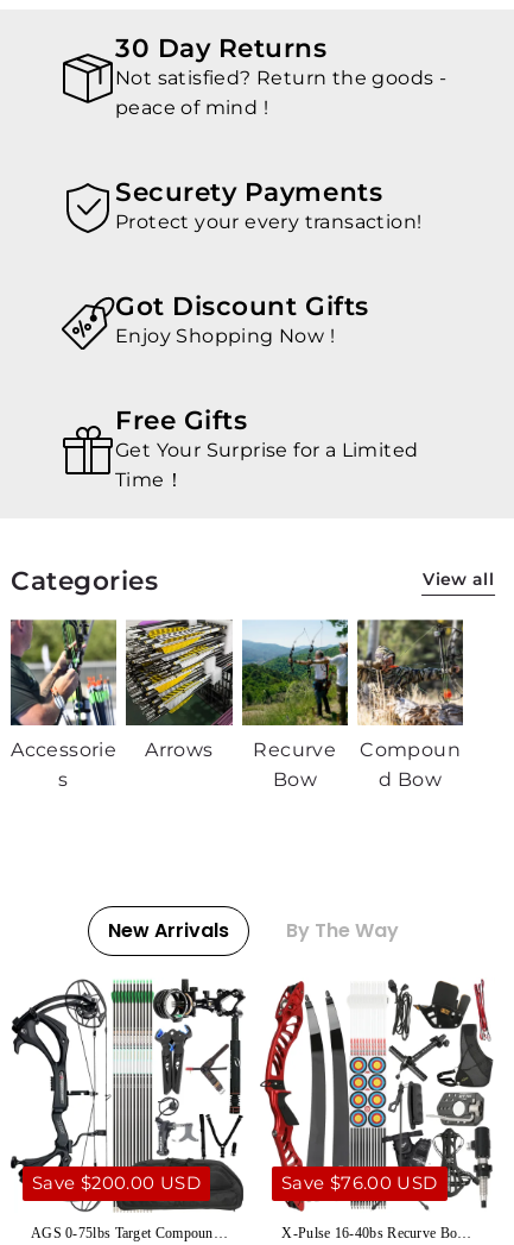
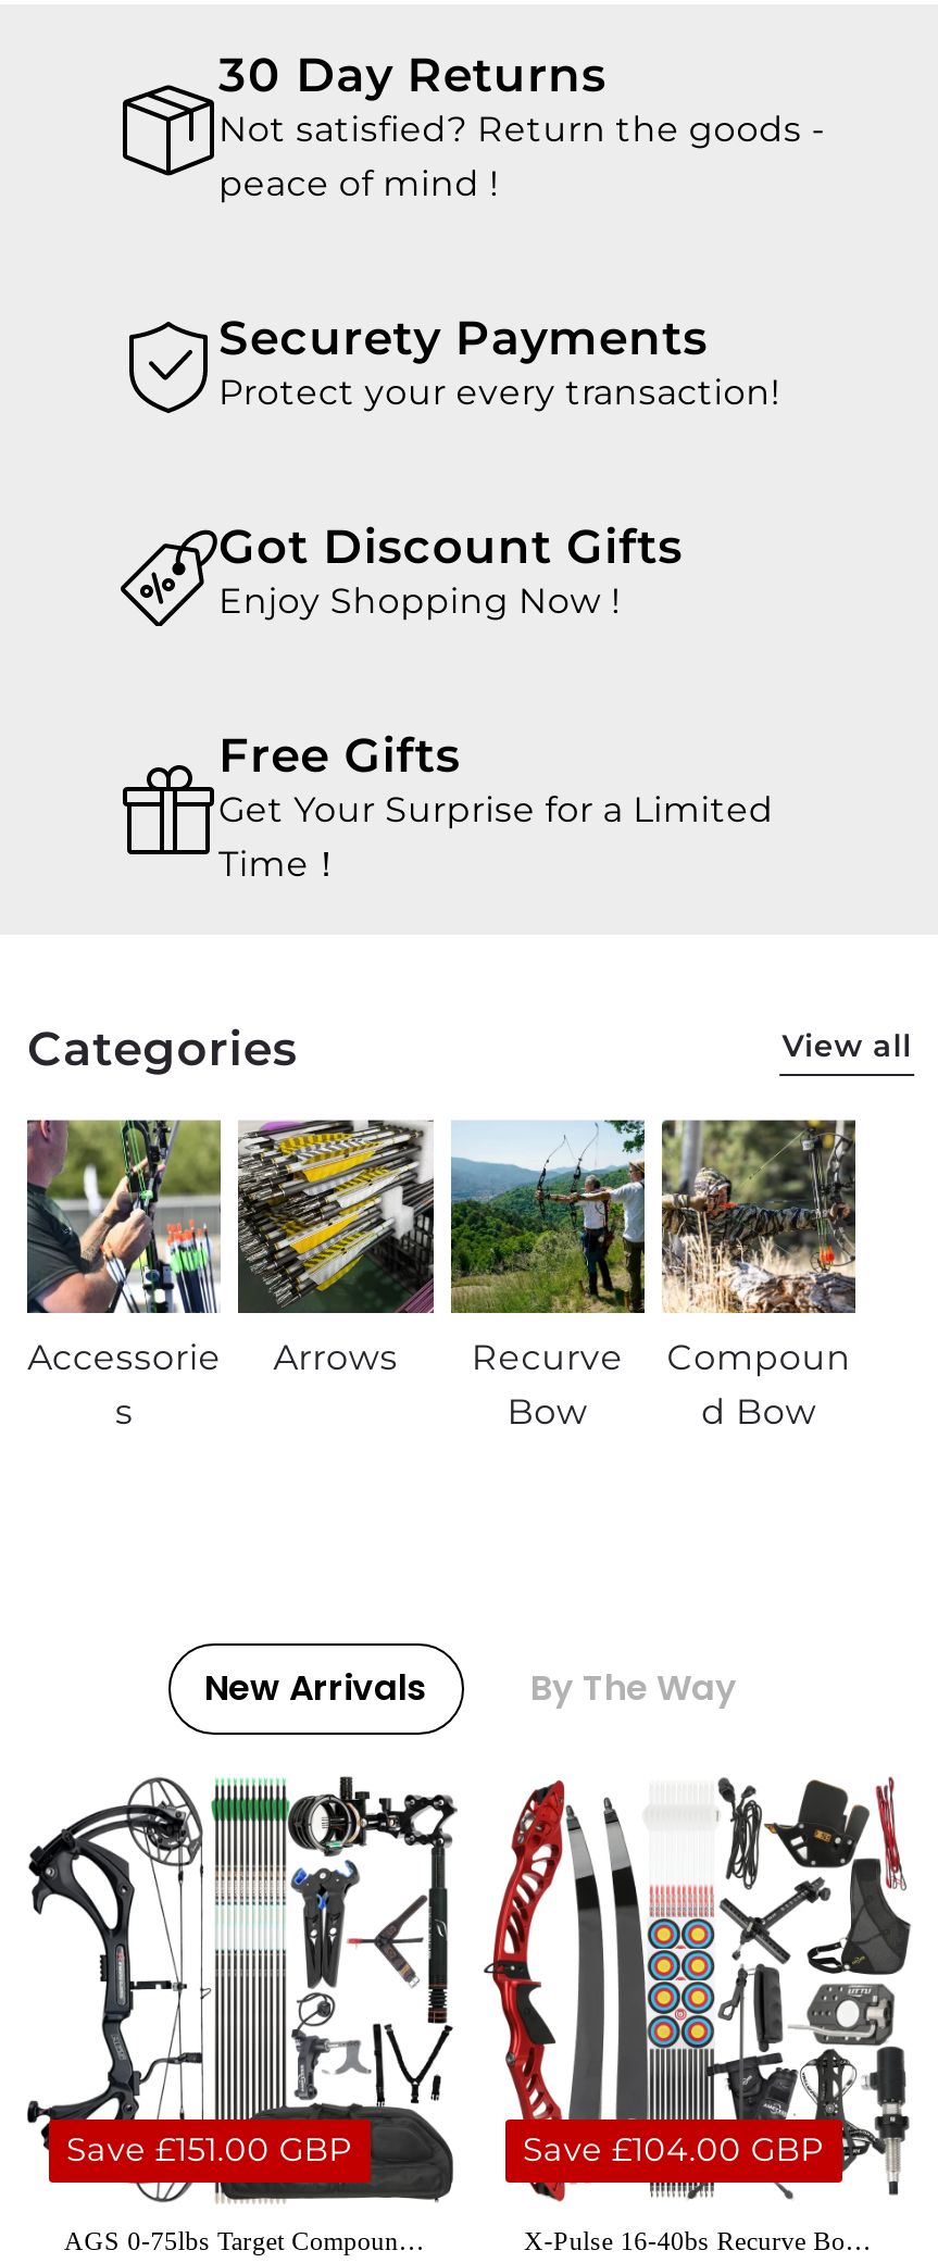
- Save $200.00 USD
+ Save £151.00 GBP

- Save $76.00 USD
+ Save £104.00 GBP
